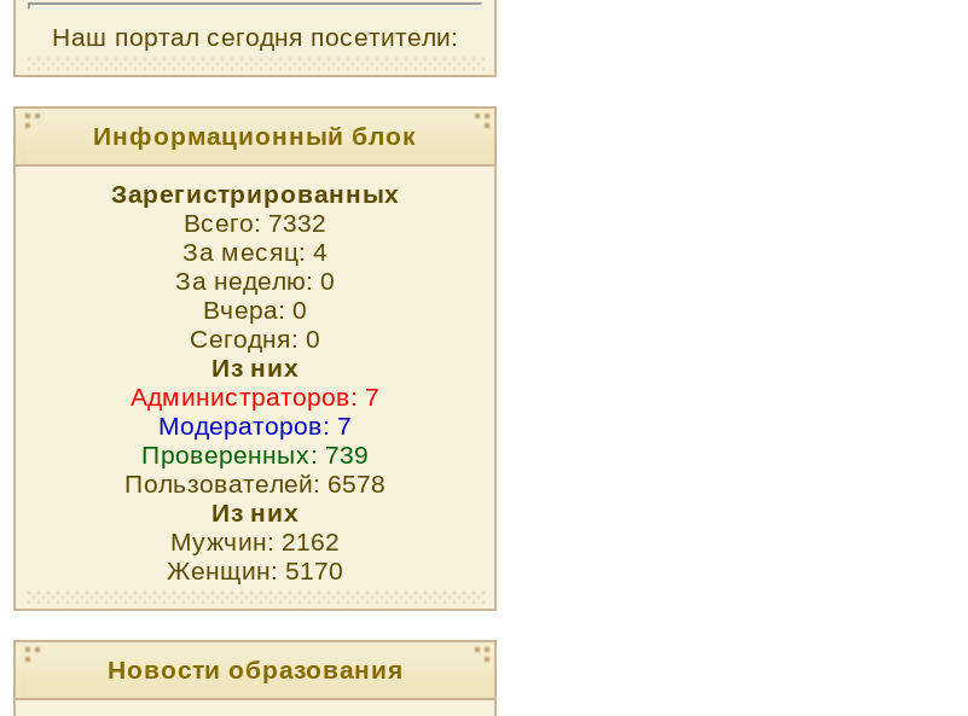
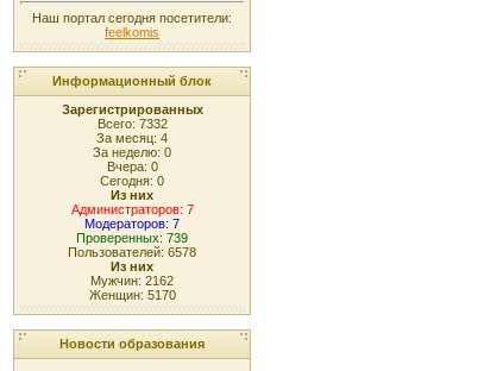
+ feelkomis
